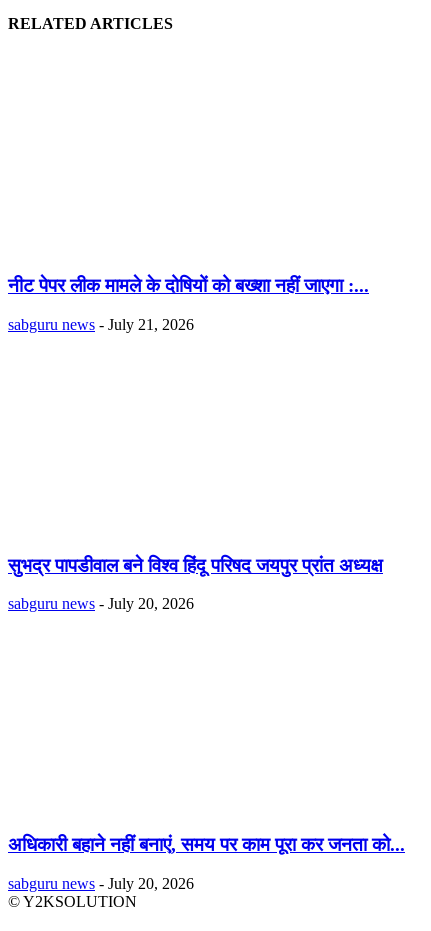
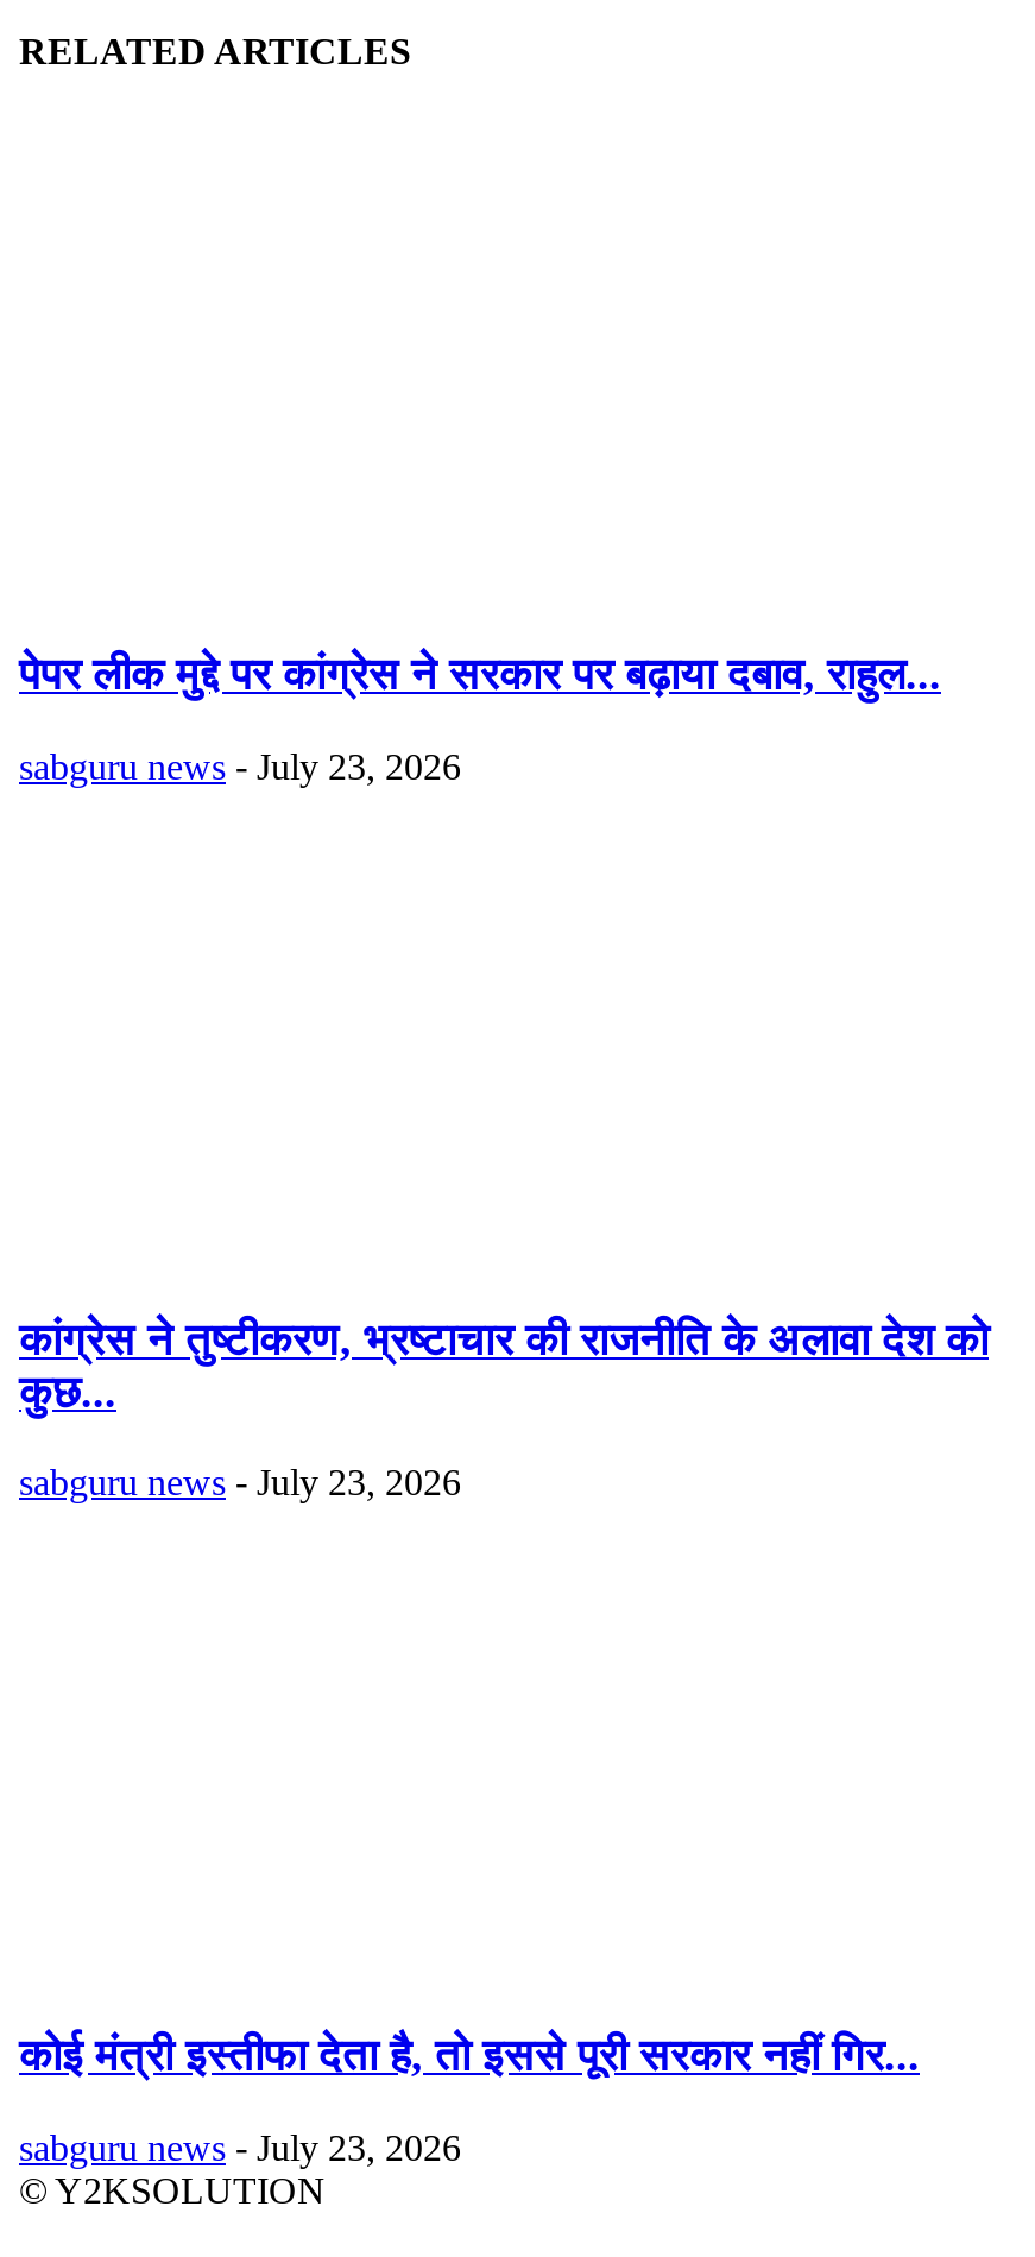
- नीट पेपर लीक मामले के दोषियों को बख्शा नहीं जाएगा :...
+ पेपर लीक मुद्दे पर कांग्रेस ने सरकार पर बढ़ाया दबाव, राहुल...

- sabguru news - July 21, 2026
+ sabguru news - July 23, 2026

- सुभद्र पापडीवाल बने विश्व हिंदू परिषद जयपुर प्रांत अध्यक्ष
+ कांग्रेस ने तुष्टीकरण, भ्रष्टाचार की राजनीति के अलावा देश को
+ कुछ...

- sabguru news - July 20, 2026
+ sabguru news - July 23, 2026

- अधिकारी बहाने नहीं बनाएं, समय पर काम पूरा कर जनता को...
+ कोई मंत्री इस्तीफा देता है, तो इससे पूरी सरकार नहीं गिर...

- sabguru news - July 20, 2026
+ sabguru news - July 23, 2026
